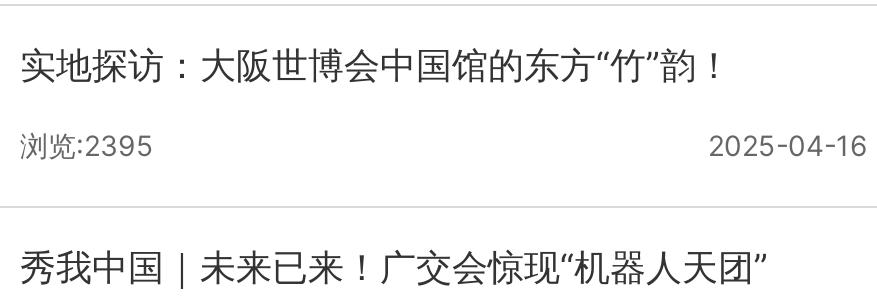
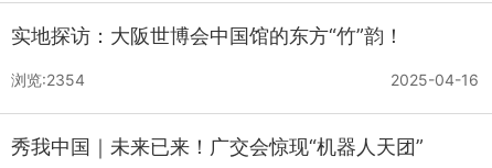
- 浏览:2395
+ 浏览:2354
